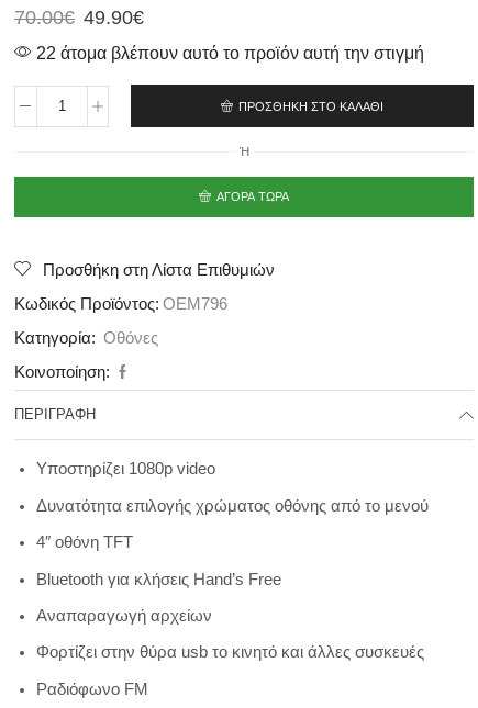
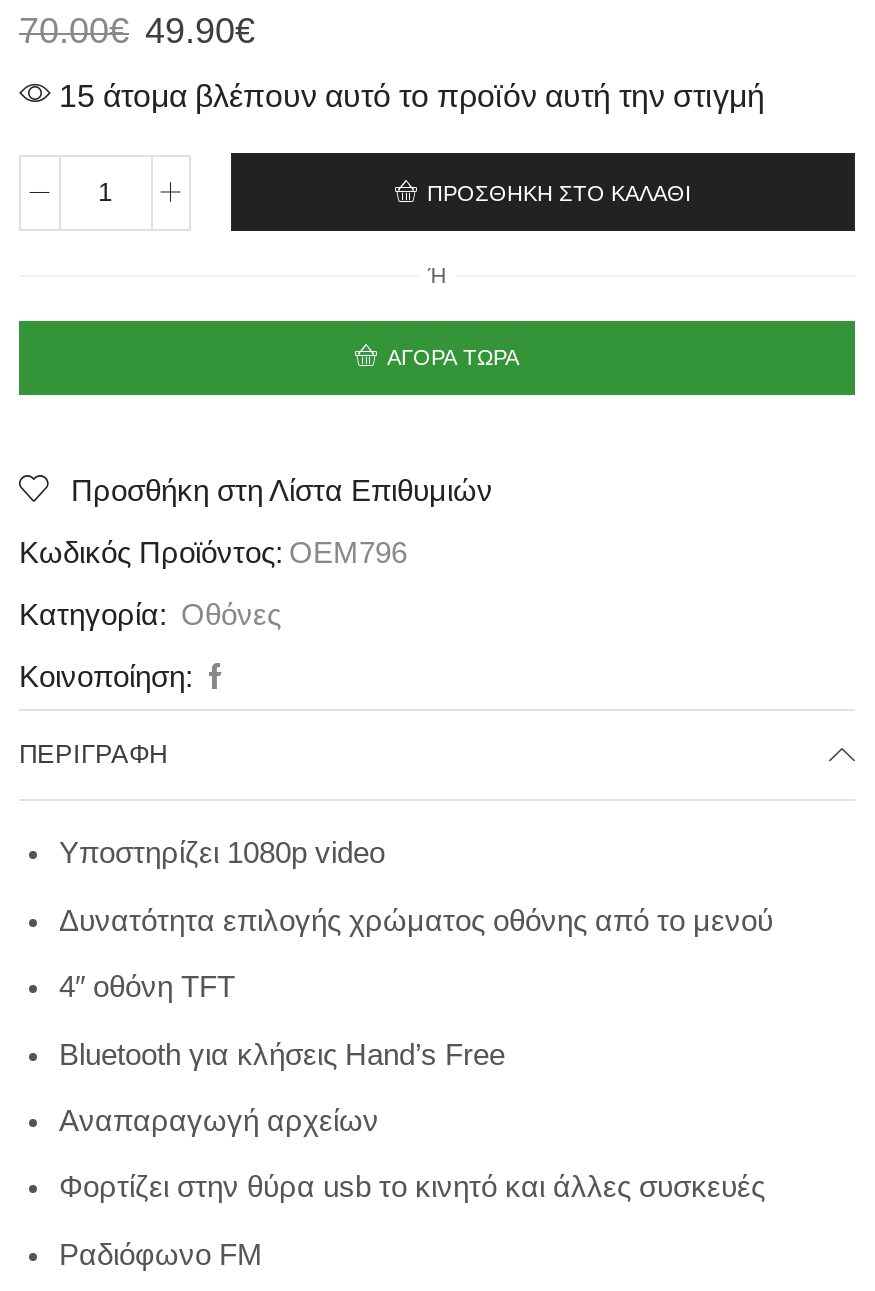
- 22 άτομα βλέπουν αυτό το προϊόν αυτή την στιγμή
+ 15 άτομα βλέπουν αυτό το προϊόν αυτή την στιγμή
